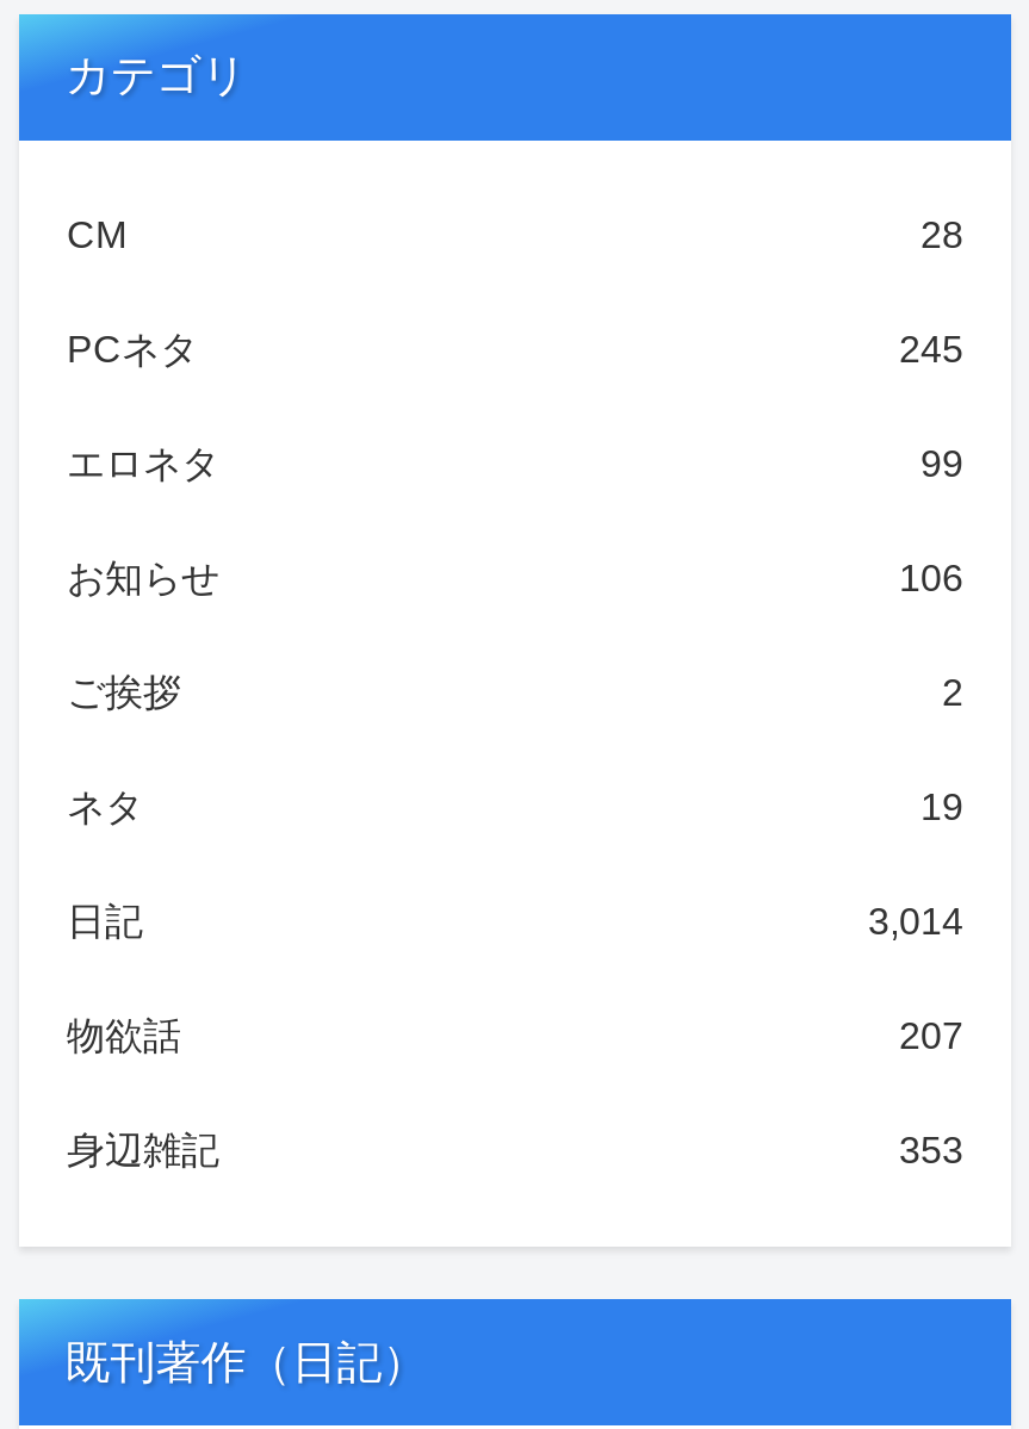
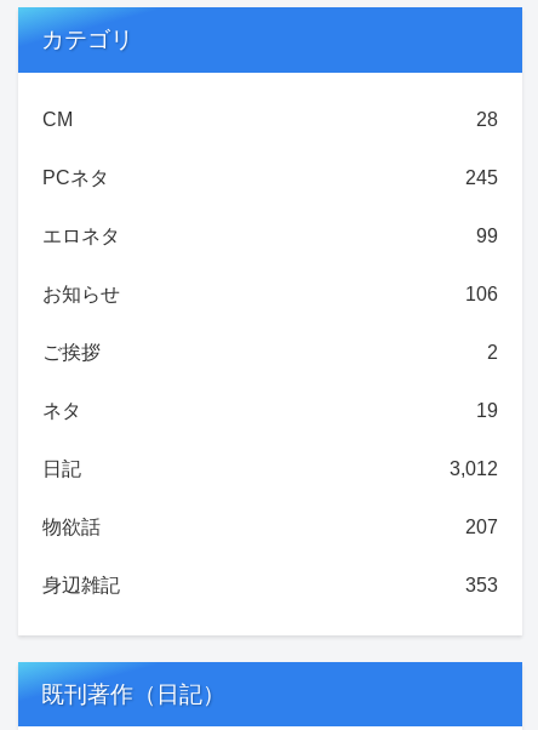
- 3,014
+ 3,012
